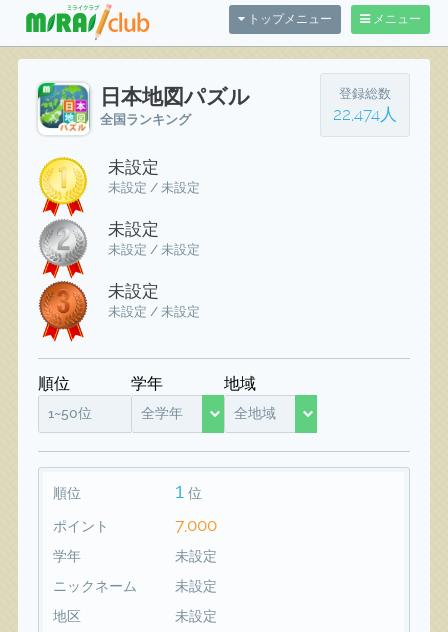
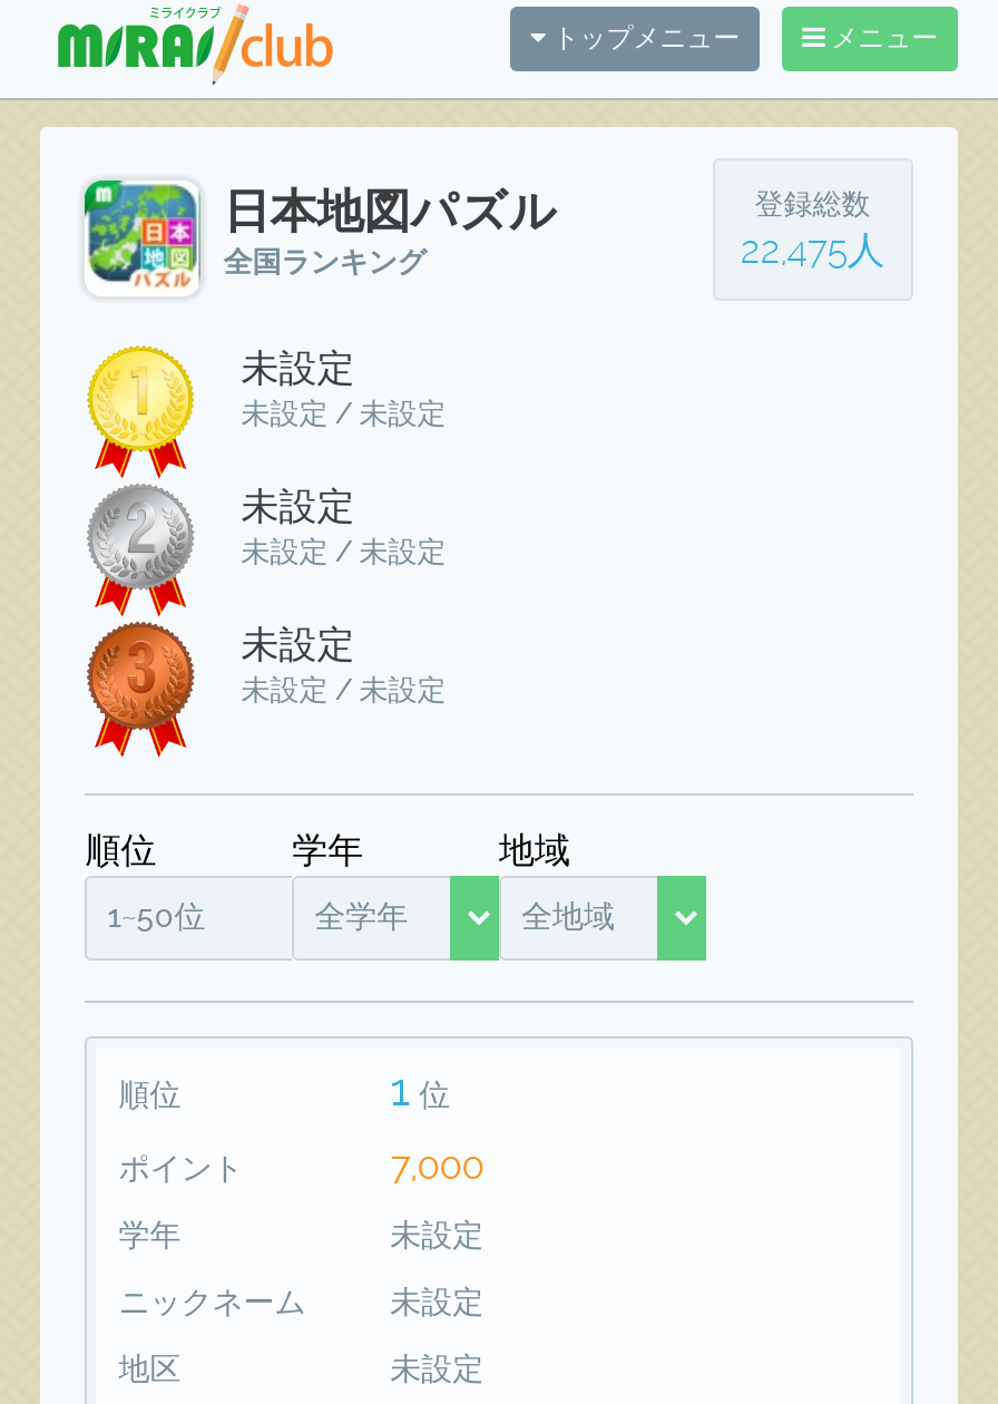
- 22,474人
+ 22,475人
